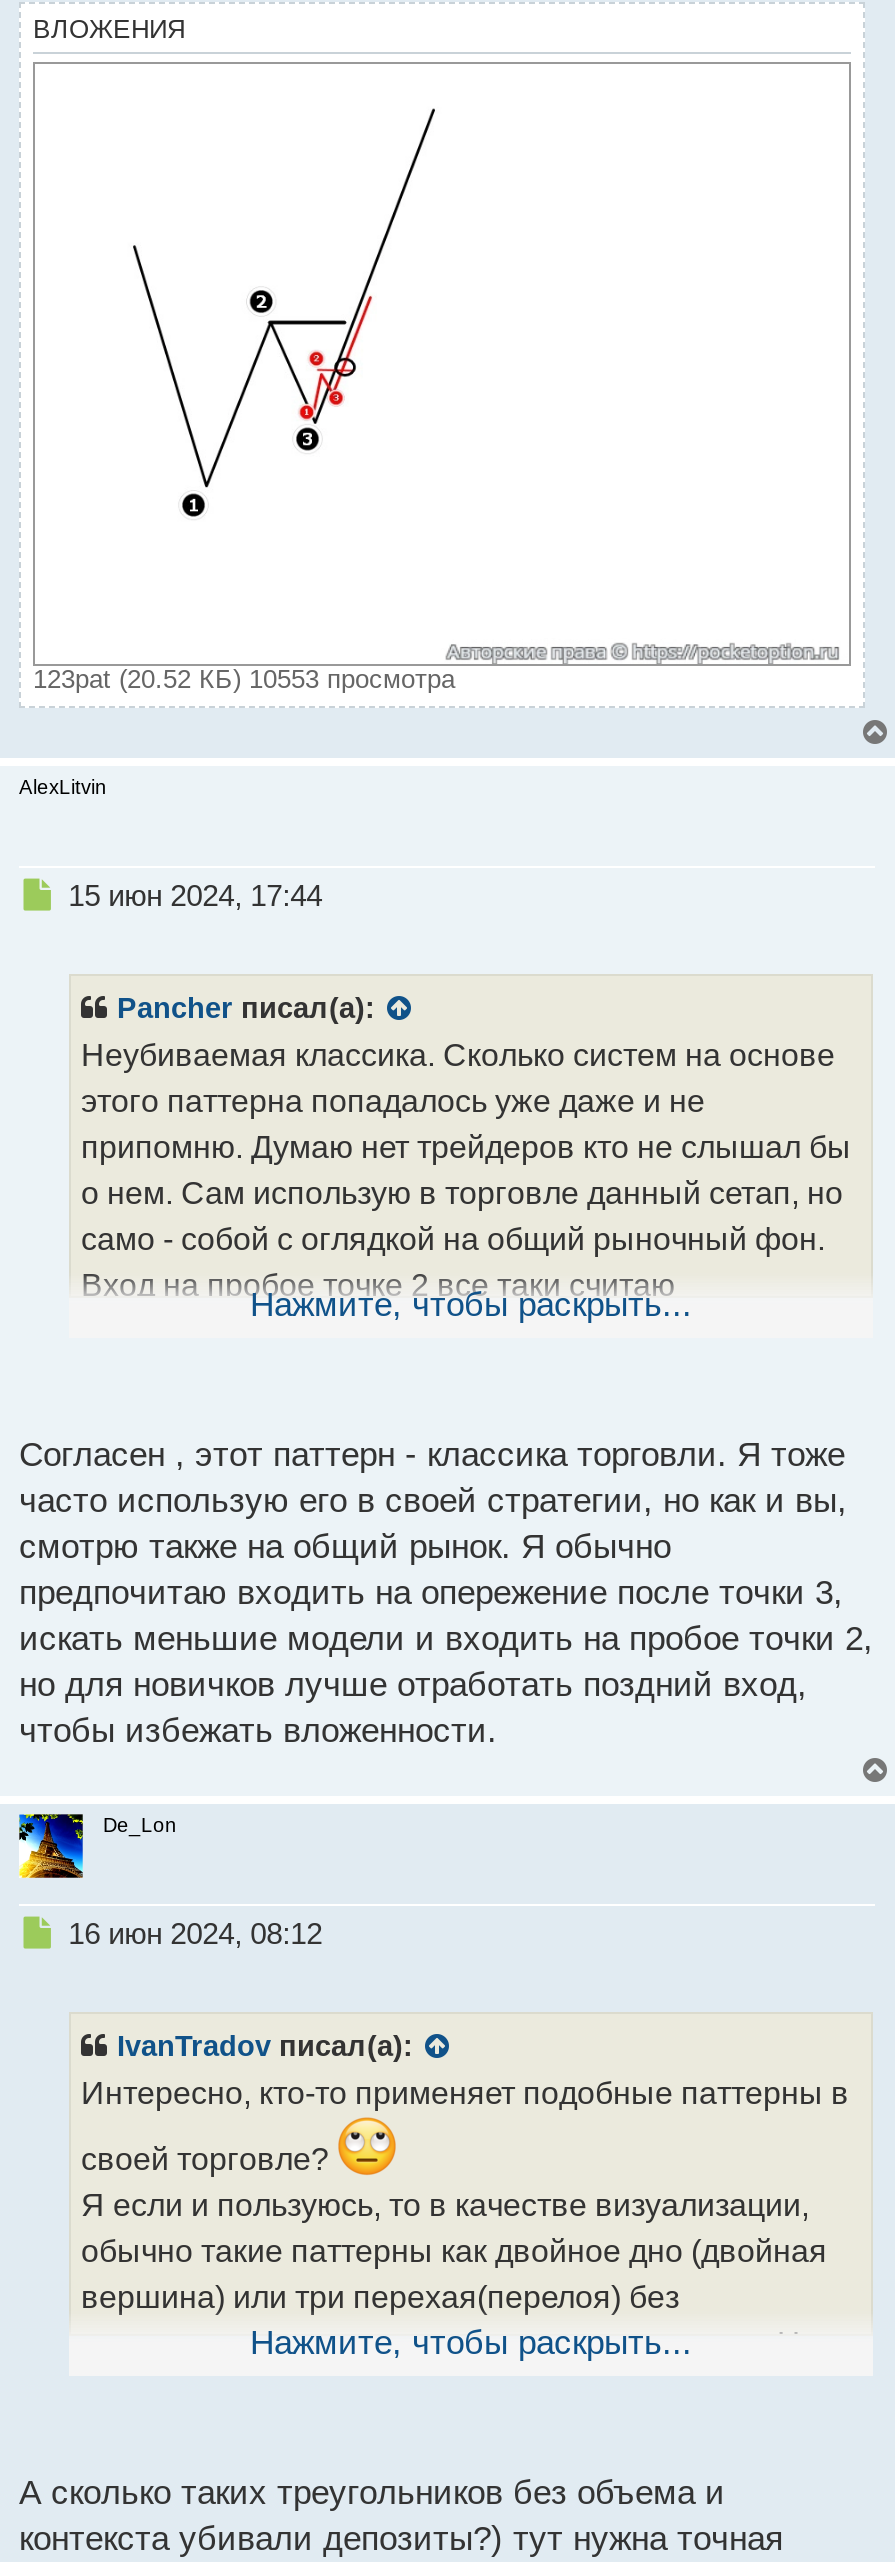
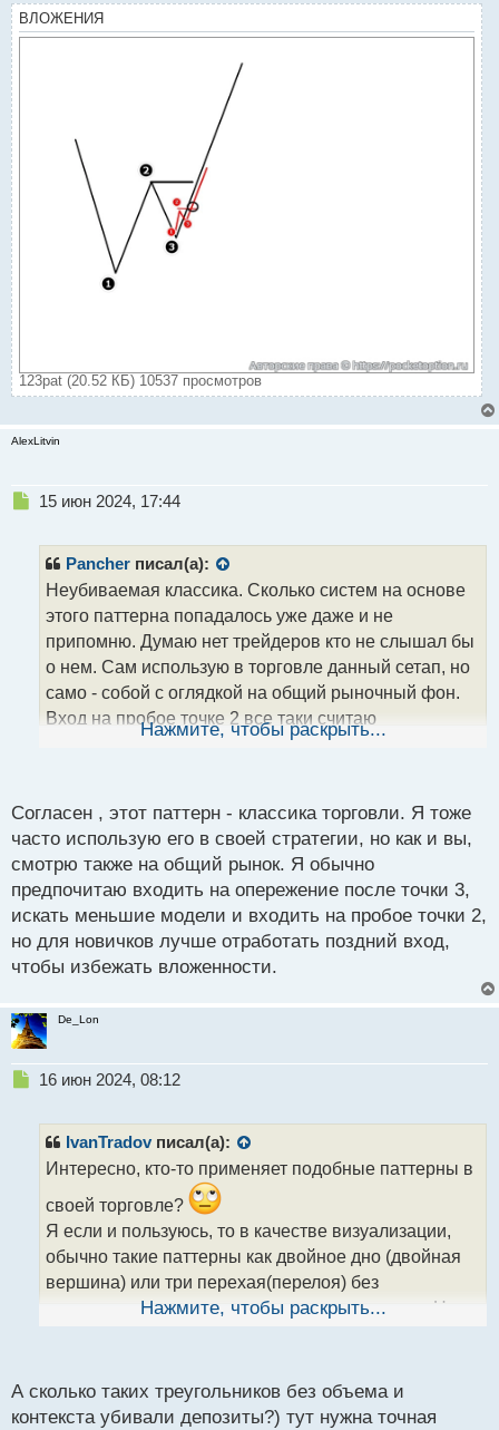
- 123pat (20.52 КБ) 10553 просмотра
+ 123pat (20.52 КБ) 10537 просмотров
